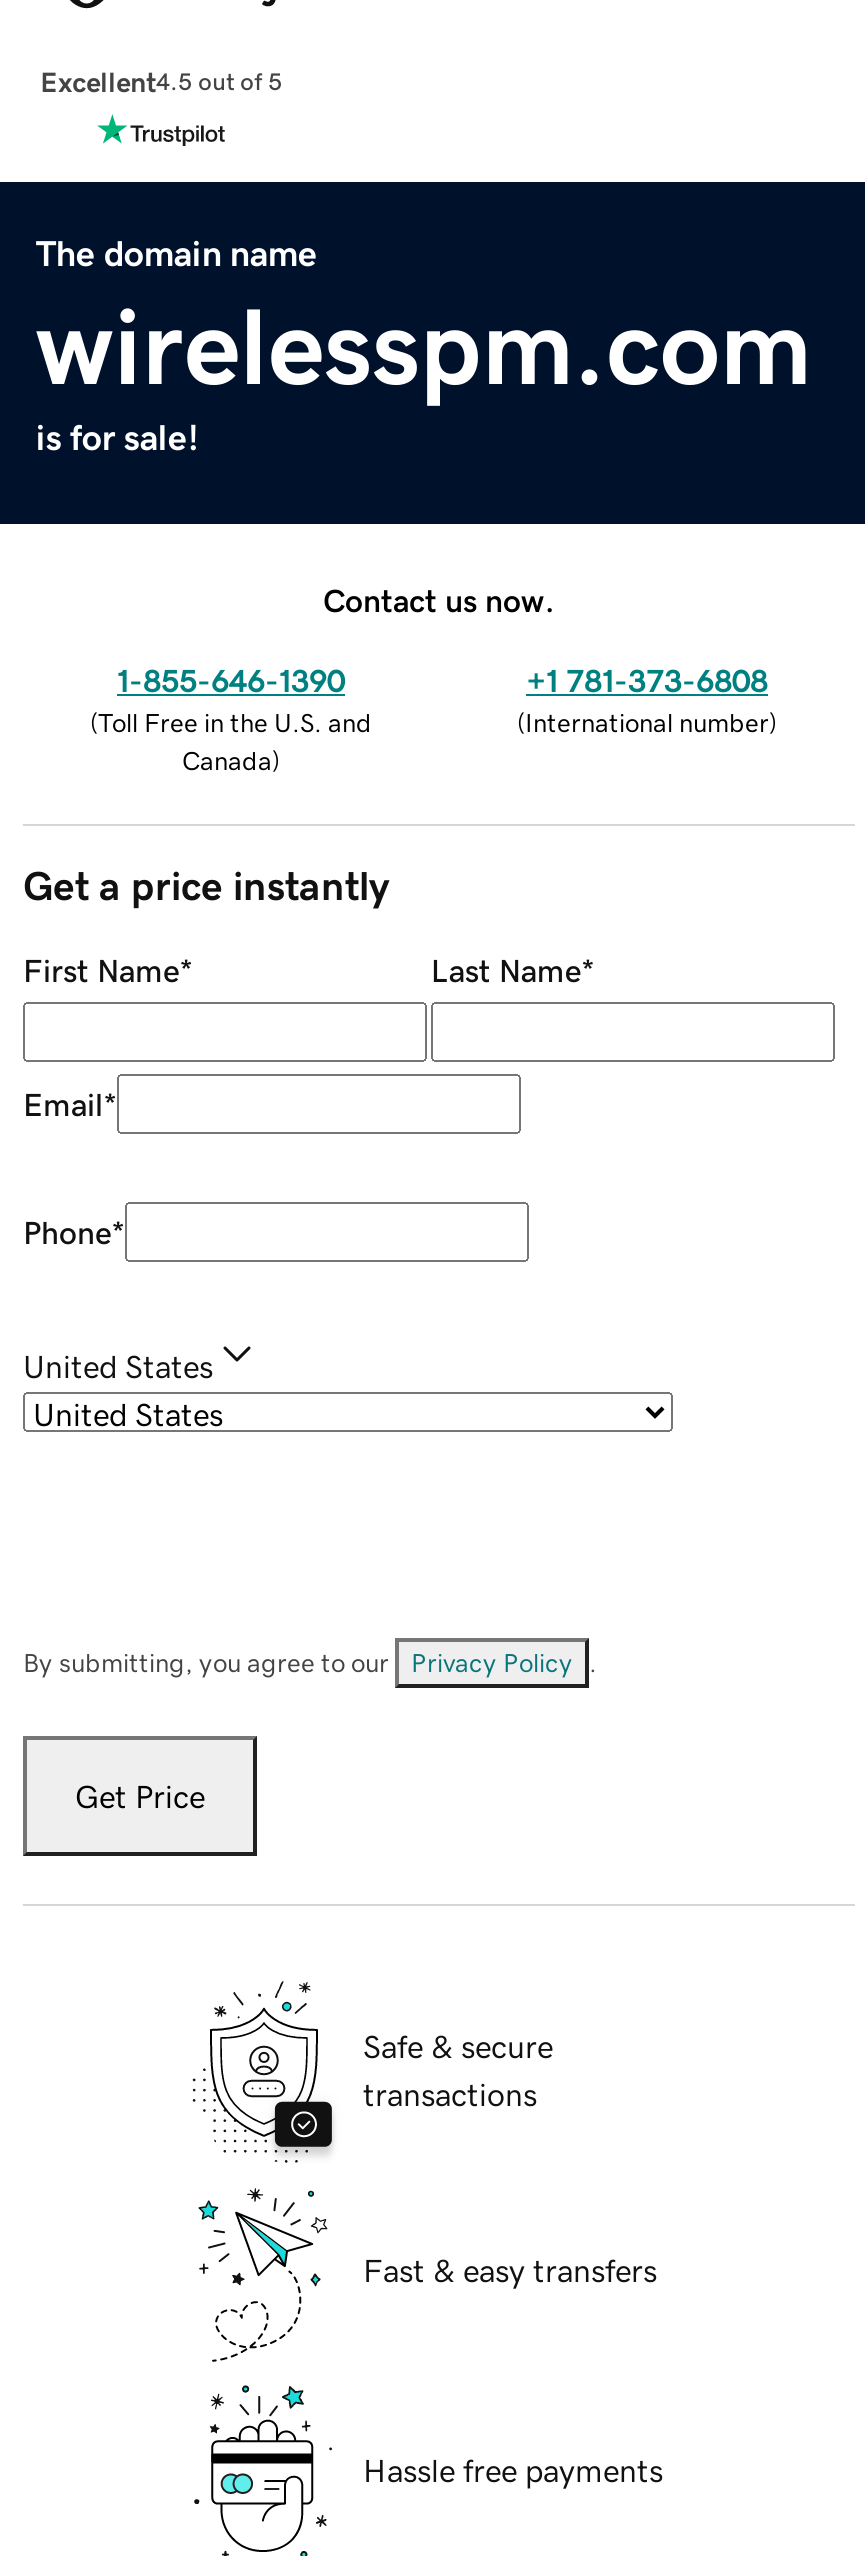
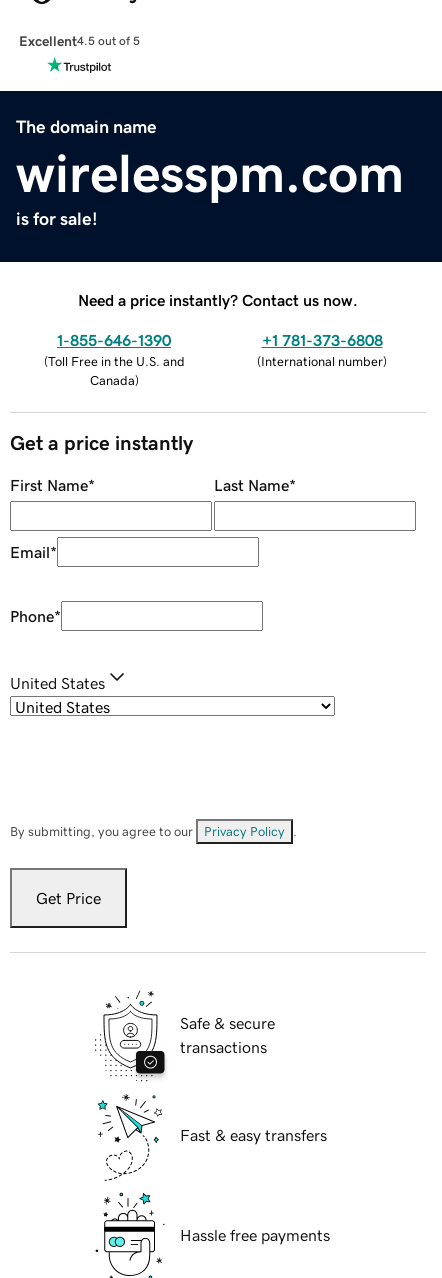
- Contact us now.
+ Need a price instantly? Contact us now.
